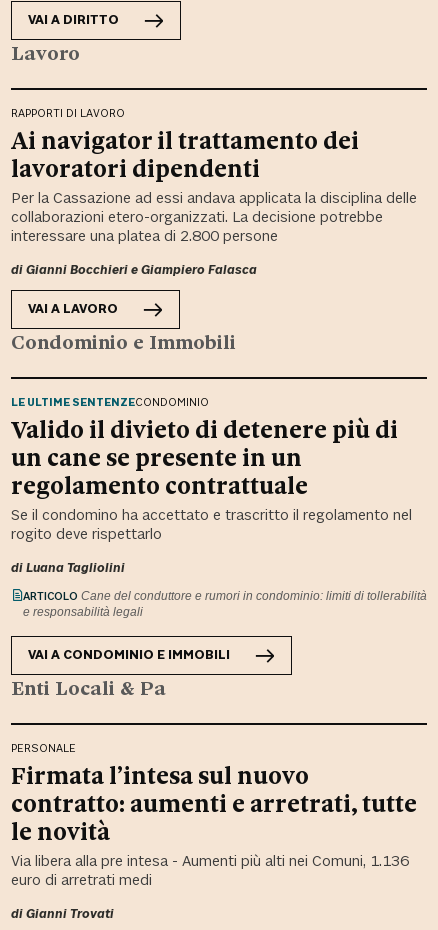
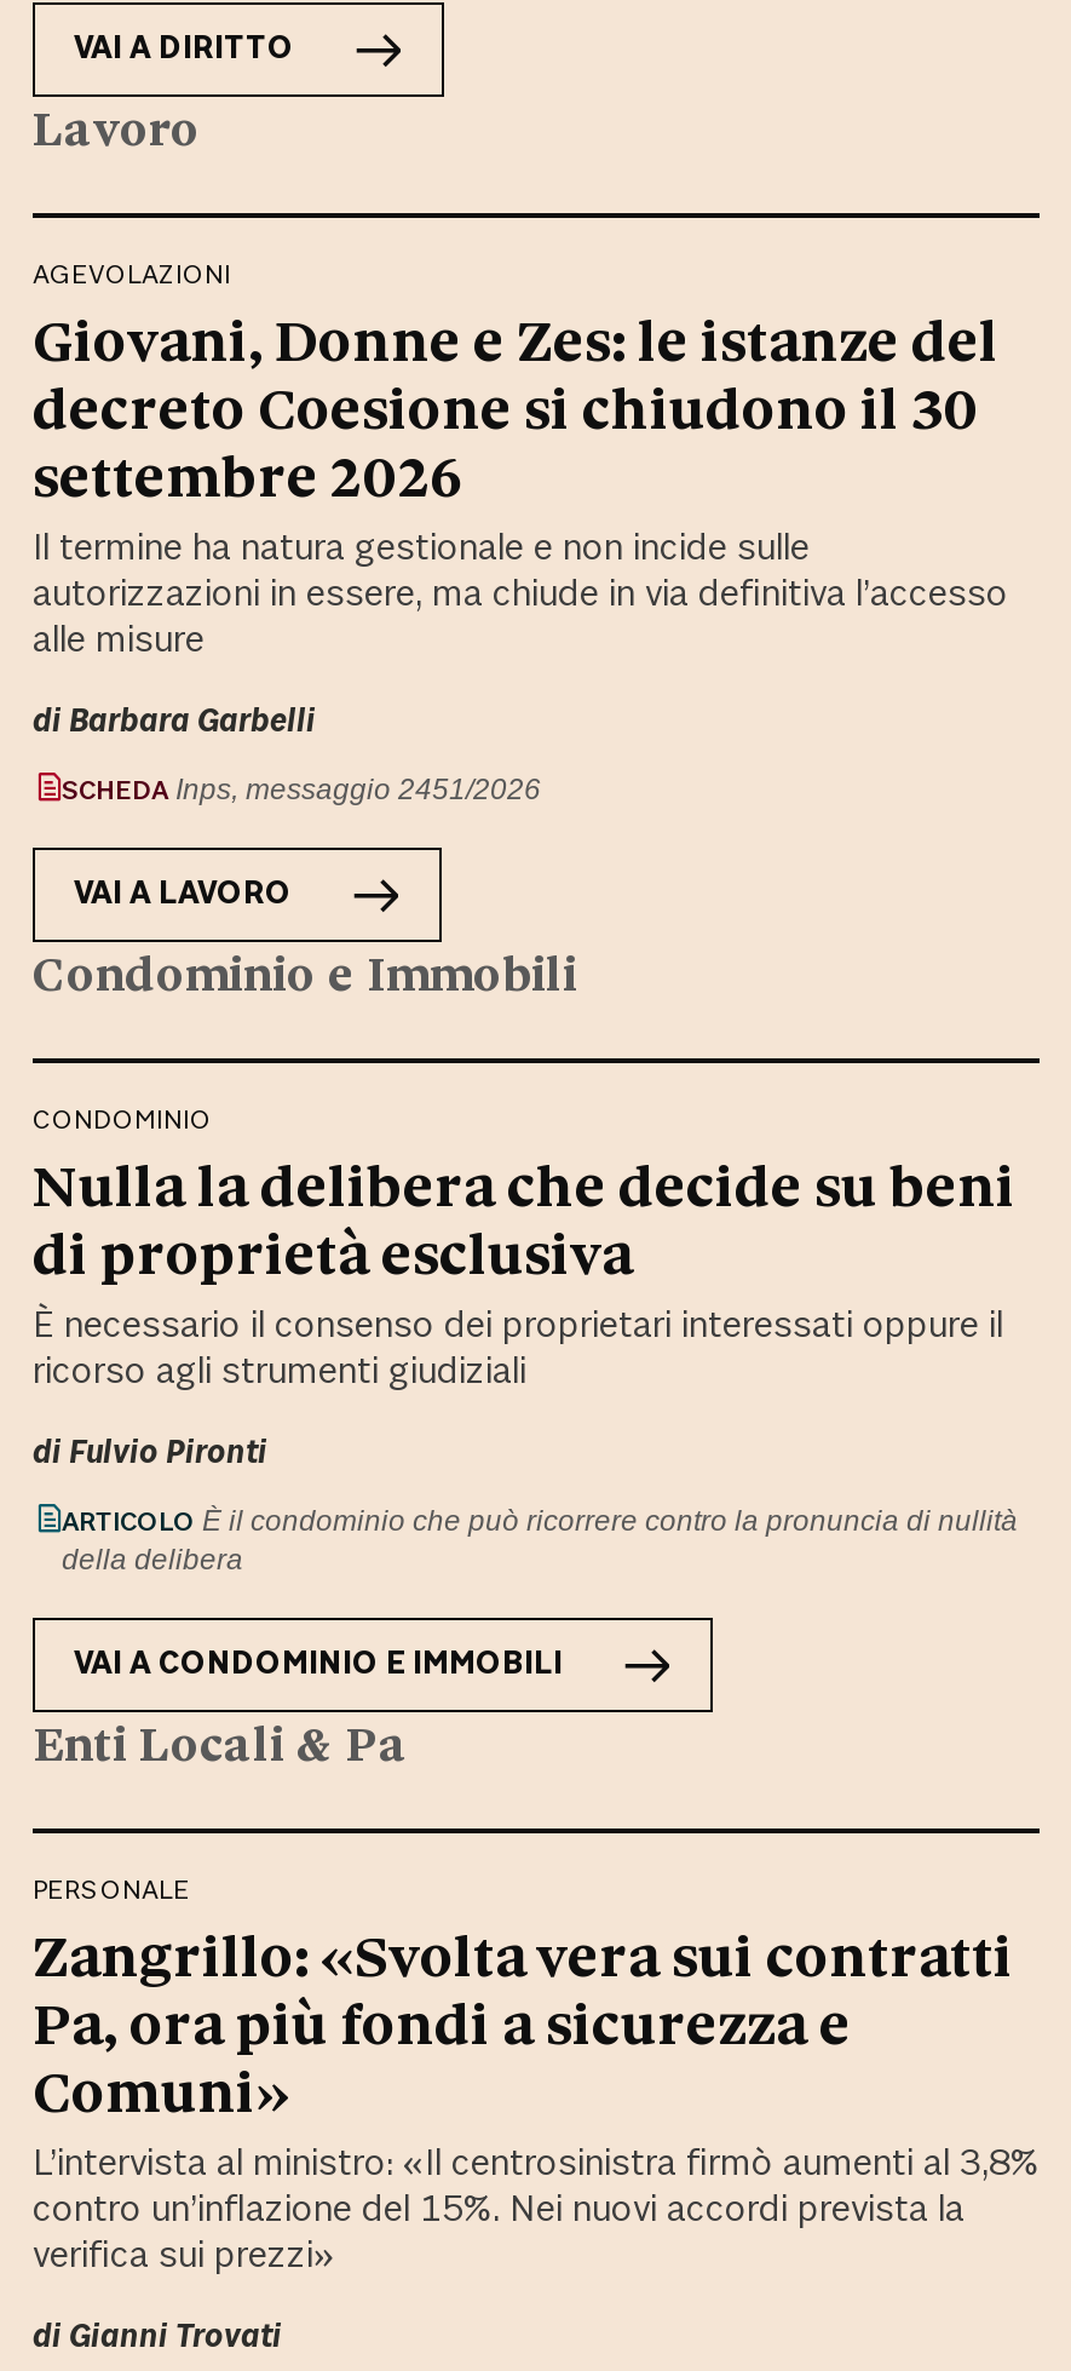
- RAPPORTI DI LAVORO
- Ai navigator il trattamento dei
- lavoratori dipendenti
- Per la Cassazione ad essi andava applicata la disciplina delle
- collaborazioni etero-organizzati. La decisione potrebbe
- interessare una platea di 2.800 persone
- di Gianni Bocchieri e Giampiero Falasca
+ AGEVOLAZIONI
+ Giovani, Donne e Zes: le istanze del
+ decreto Coesione si chiudono il 30
+ settembre 2026
+ Il termine ha natura gestionale e non incide sulle
+ autorizzazioni in essere, ma chiude in via definitiva l’accesso
+ alle misure
+ di Barbara Garbelli
+ SCHEDA Inps, messaggio 2451/2026

- LE ULTIME SENTENZECONDOMINIO
- Valido il divieto di detenere più di
- un cane se presente in un
- regolamento contrattuale
- Se il condomino ha accettato e trascritto il regolamento nel
- rogito deve rispettarlo
+ CONDOMINIO
+ Nulla la delibera che decide su beni
+ di proprietà esclusiva
+ È necessario il consenso dei proprietari interessati oppure il
+ ricorso agli strumenti giudiziali

- di Luana Tagliolini
+ di Fulvio Pironti

- ARTICOLO Cane del conduttore e rumori in condominio: limiti di tollerabilità
- e responsabilità legali
+ ARTICOLO È il condominio che può ricorrere contro la pronuncia di nullità
+ della delibera

- Firmata l’intesa sul nuovo
- contratto: aumenti e arretrati, tutte
- le novità
- Via libera alla pre intesa - Aumenti più alti nei Comuni, 1.136
- euro di arretrati medi
+ Zangrillo: «Svolta vera sui contratti
+ Pa, ora più fondi a sicurezza e
+ Comuni»
+ L’intervista al ministro: «Il centrosinistra firmò aumenti al 3,8%
+ contro un’inflazione del 15%. Nei nuovi accordi prevista la
+ verifica sui prezzi»
